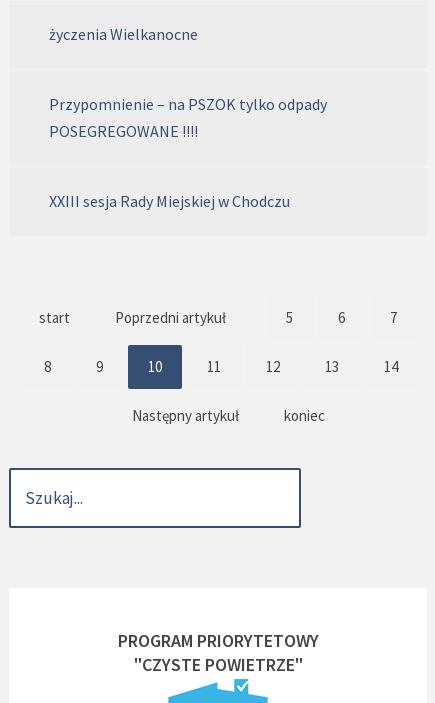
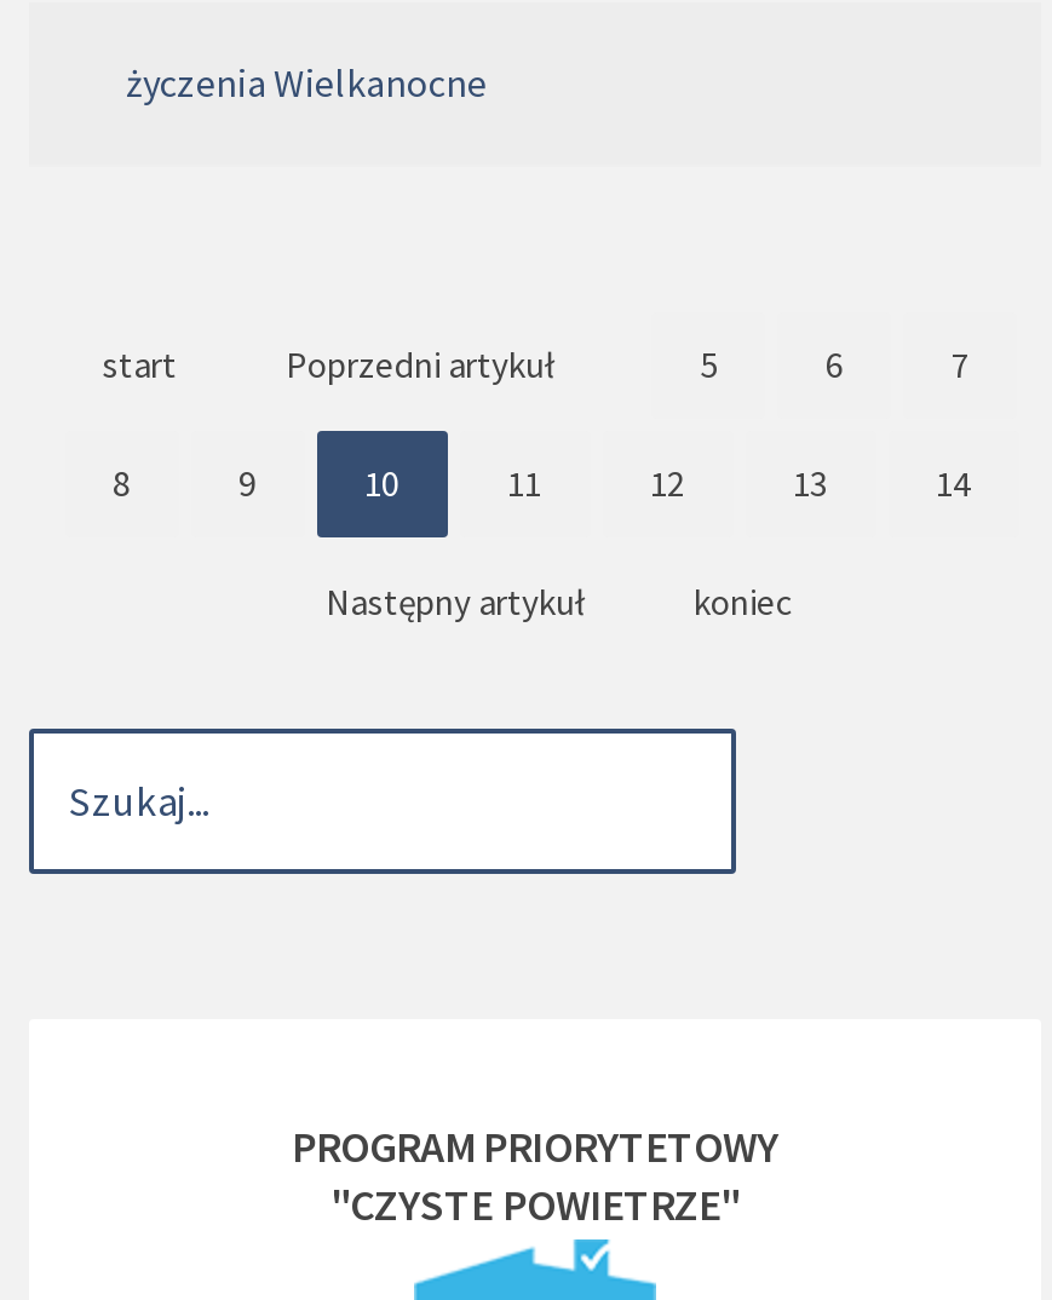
- Przypomnienie – na PSZOK tylko odpady
- POSEGREGOWANE !!!!
- XXIII sesja Rady Miejskiej w Chodczu
